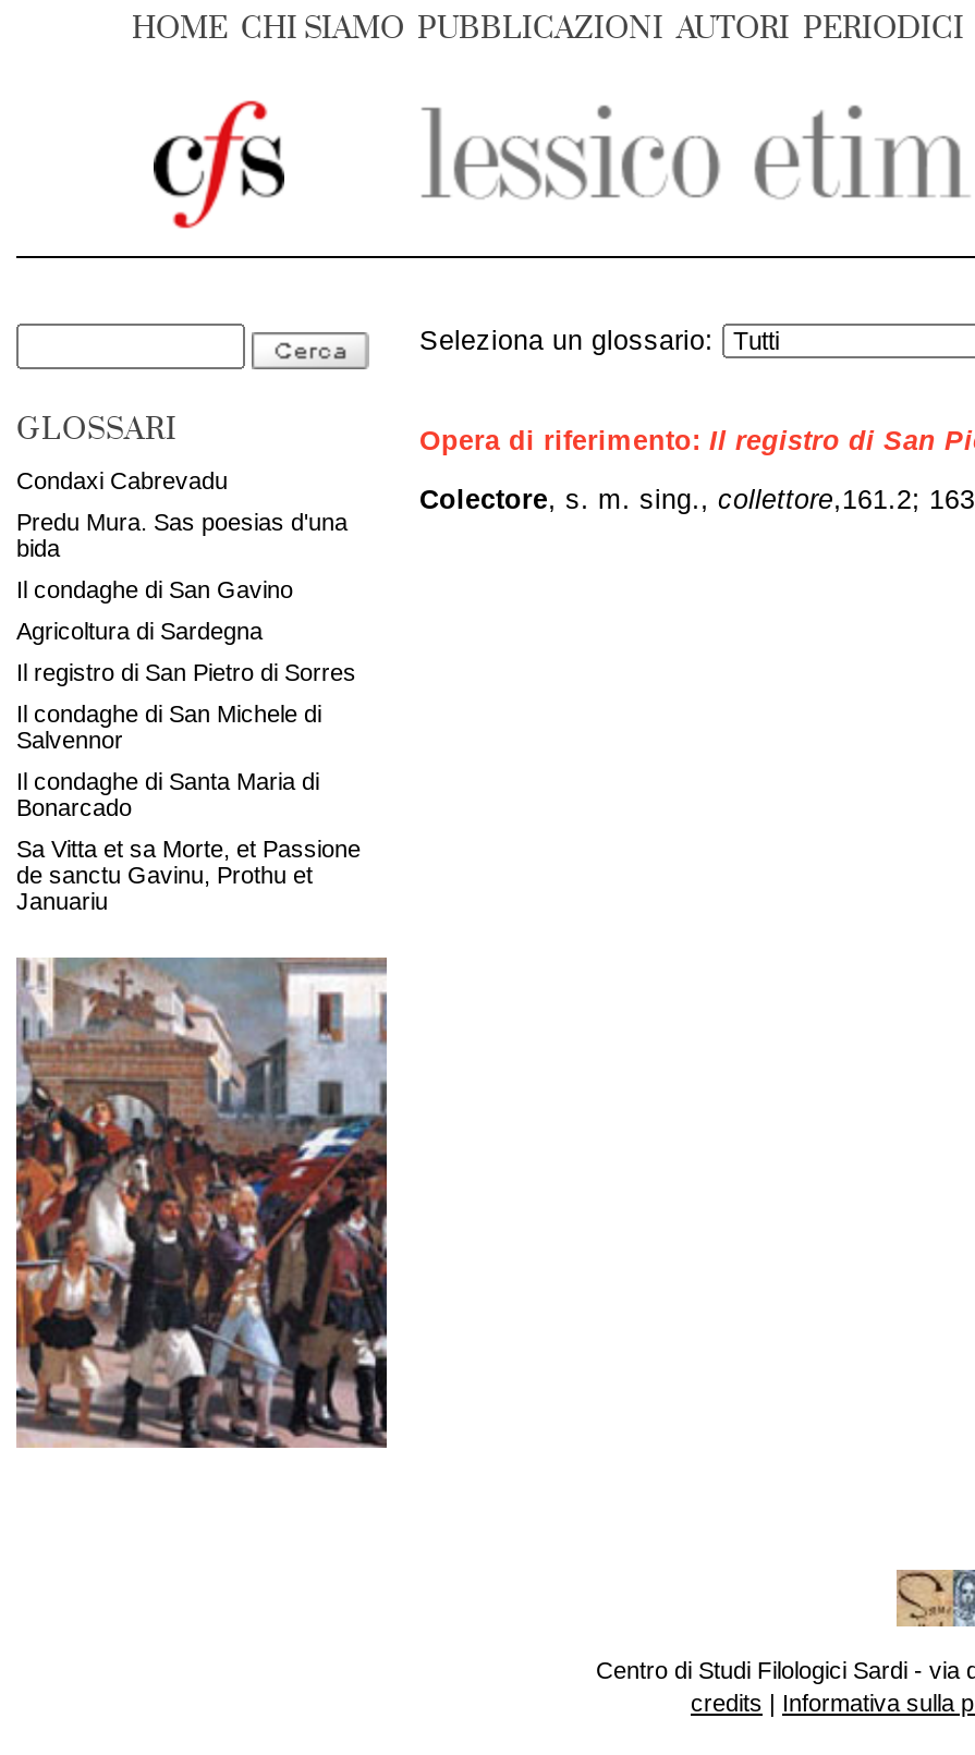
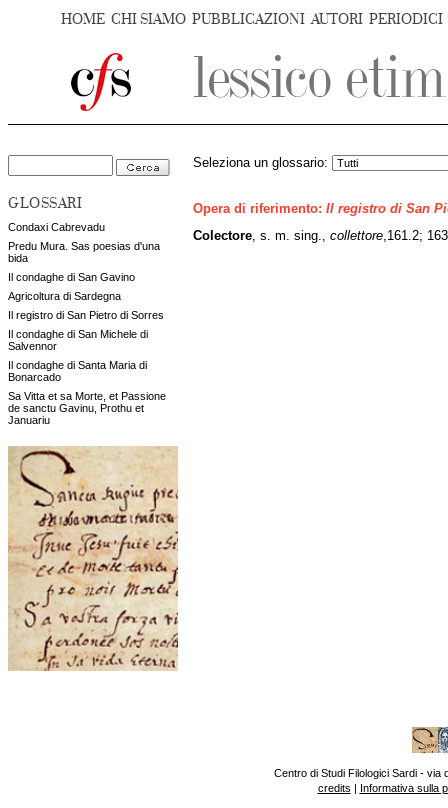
- [image]
+ [image]
